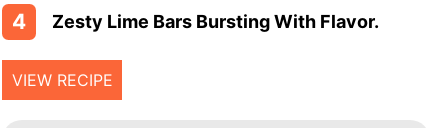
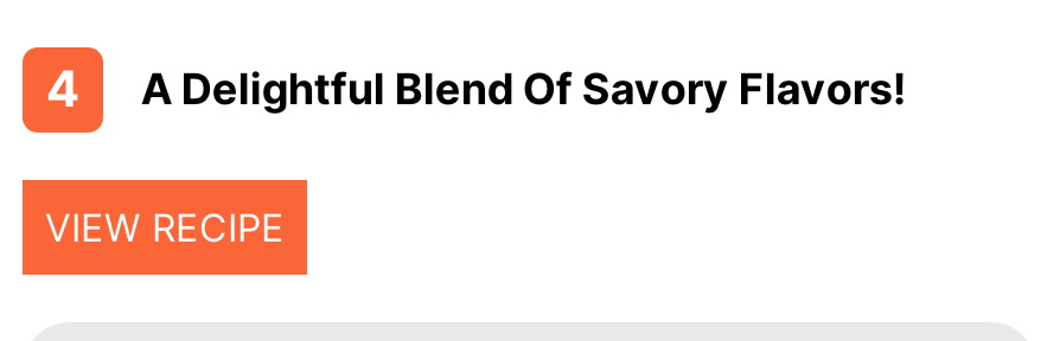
- Zesty Lime Bars Bursting With Flavor.
+ A Delightful Blend Of Savory Flavors!
